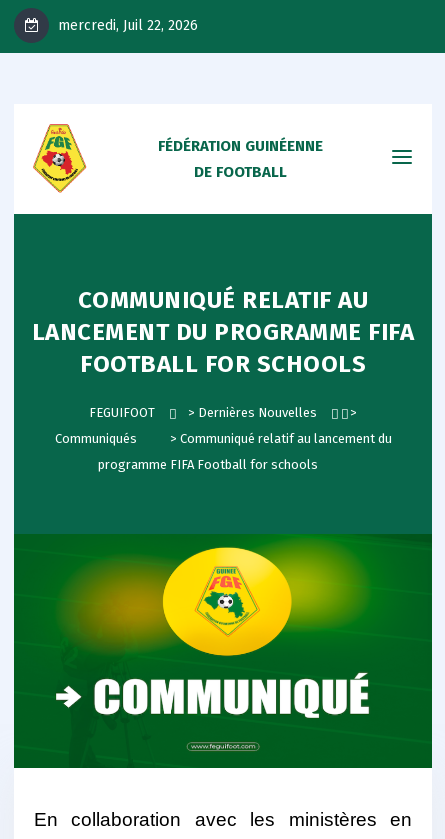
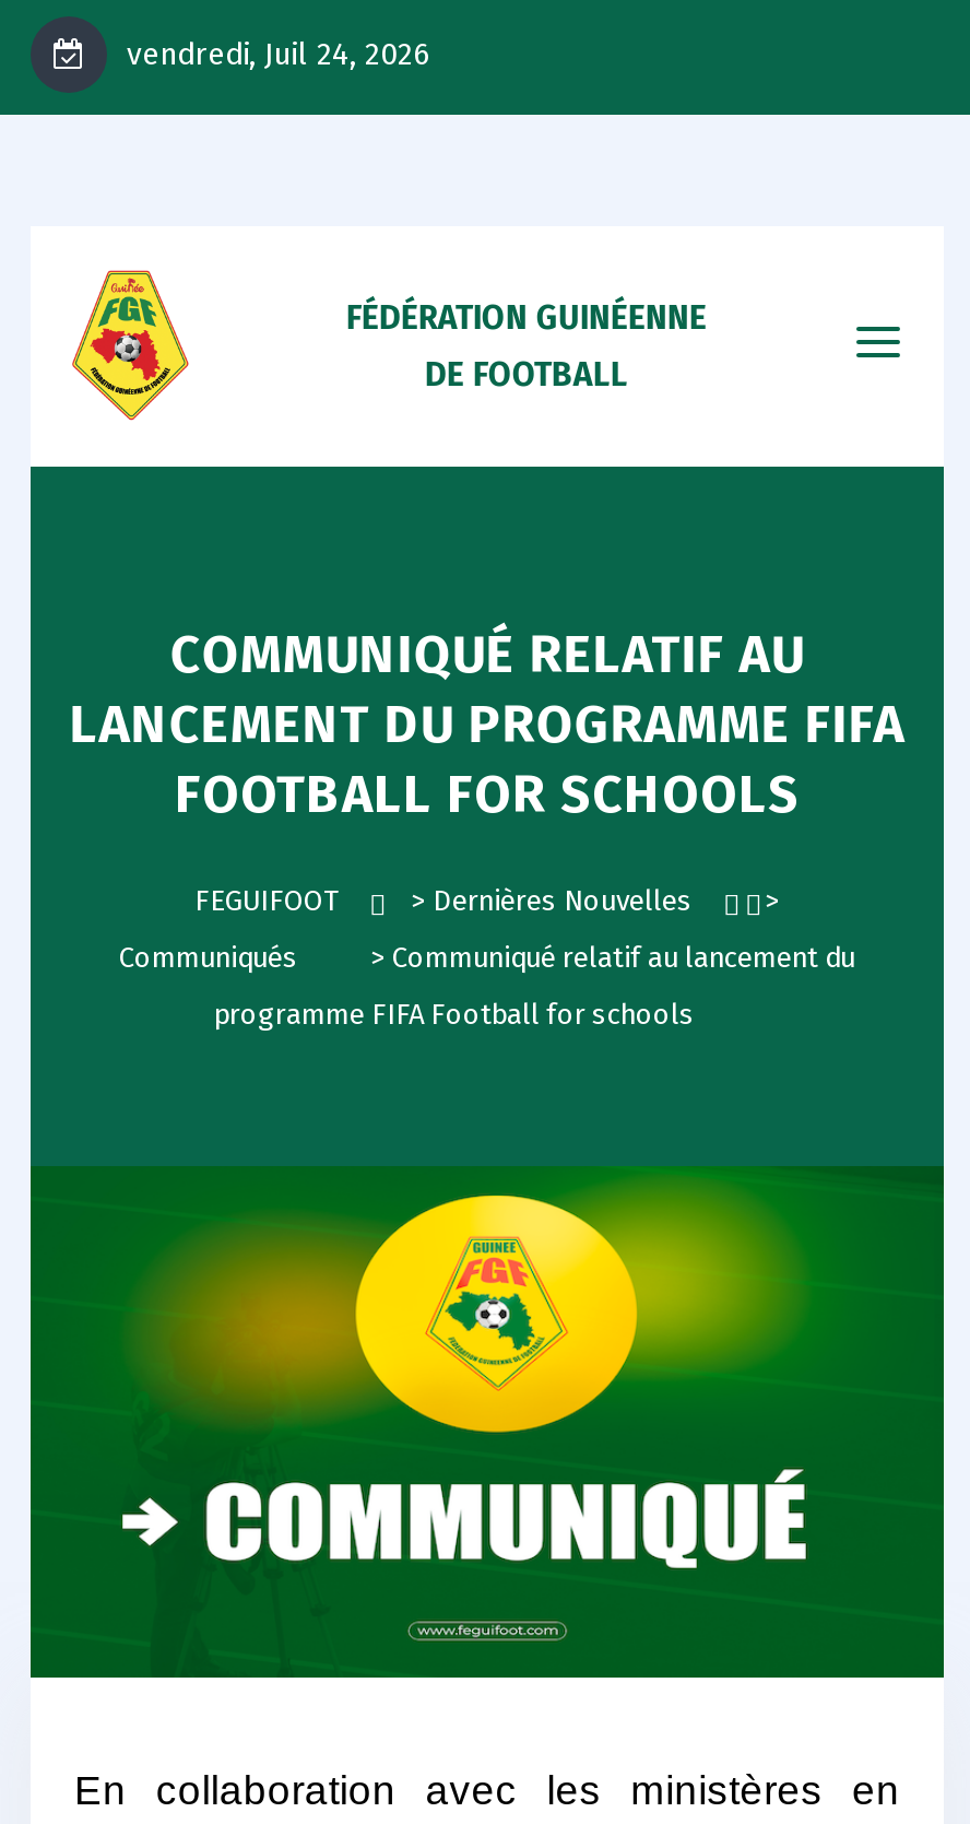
- mercredi, Juil 22, 2026
+ vendredi, Juil 24, 2026
